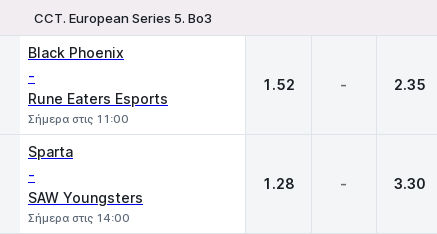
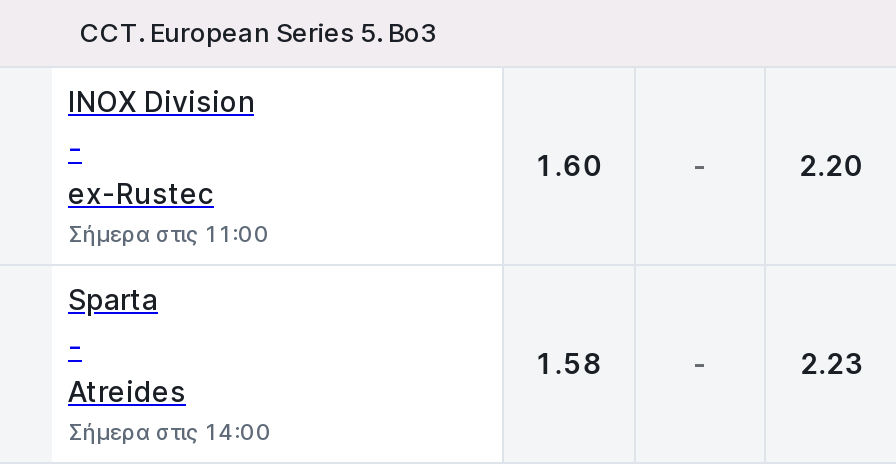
- Black Phoenix
+ INOX Division

- 1.52
+ 1.60

- 2.35
+ 2.20

- Rune Eaters Esports
+ ex-Rustec

- 1.28
+ 1.58

- 3.30
+ 2.23

- SAW Youngsters
+ Atreides
